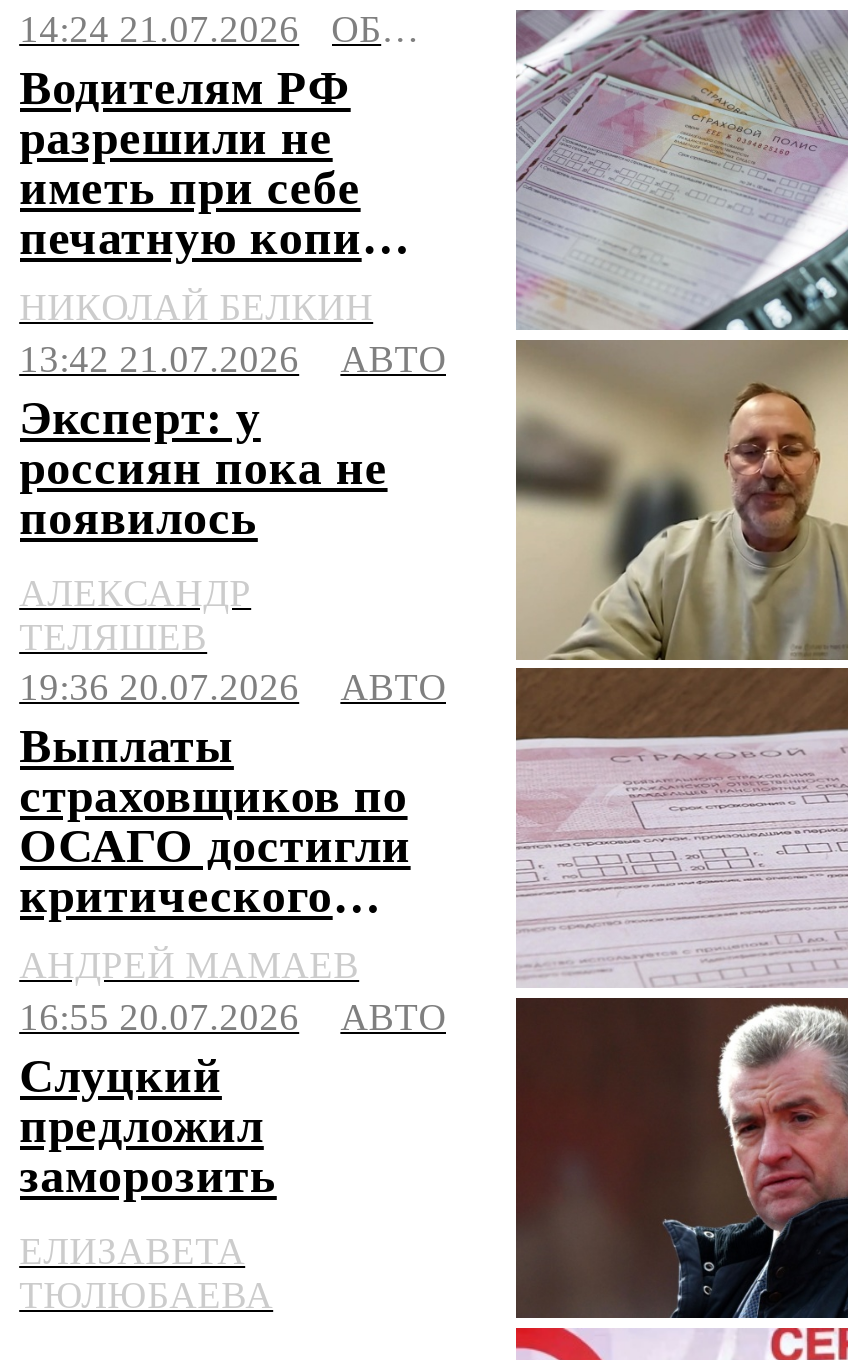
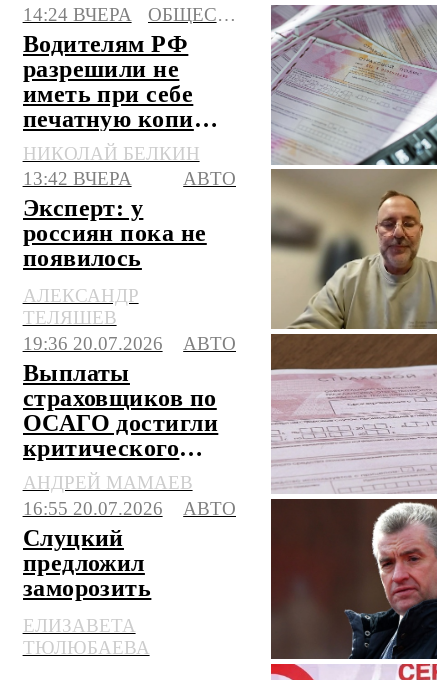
- 14:24 21.07.2026
+ 14:24 ВЧЕРА

- 13:42 21.07.2026
+ 13:42 ВЧЕРА
